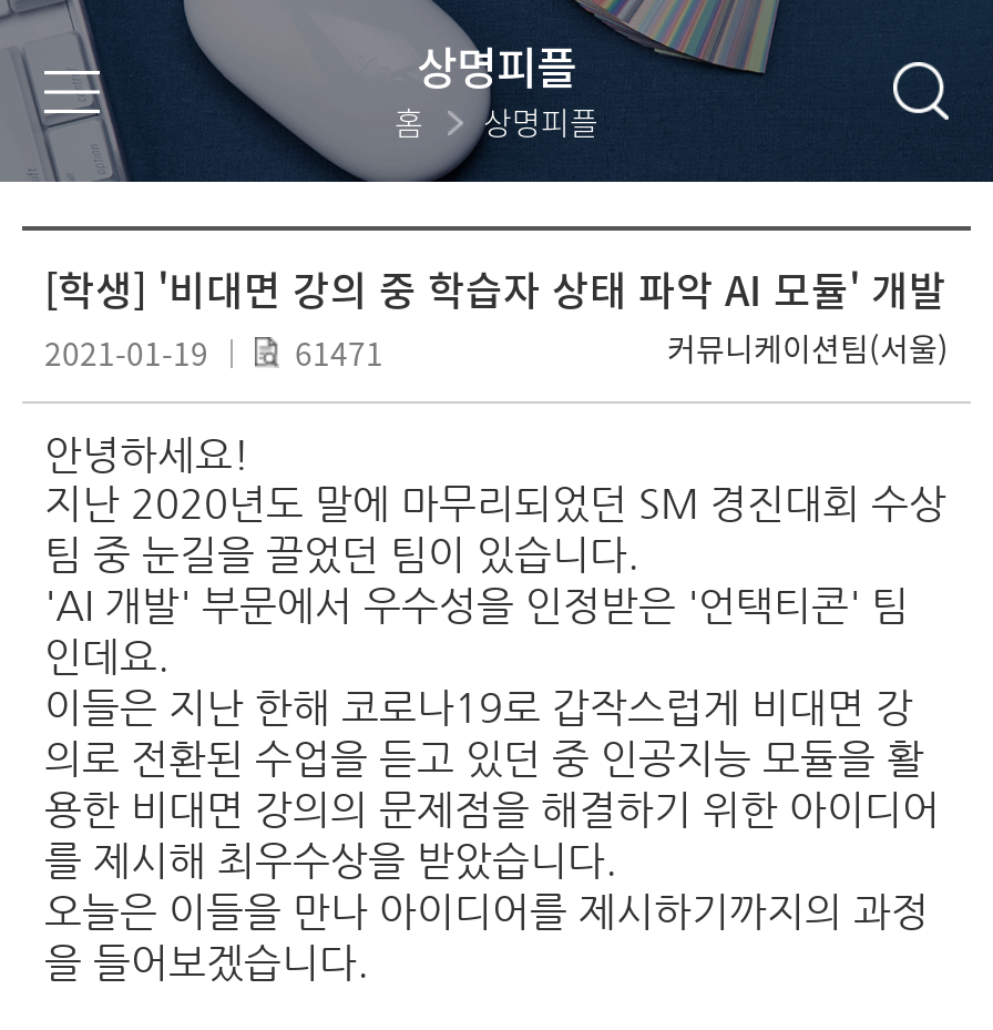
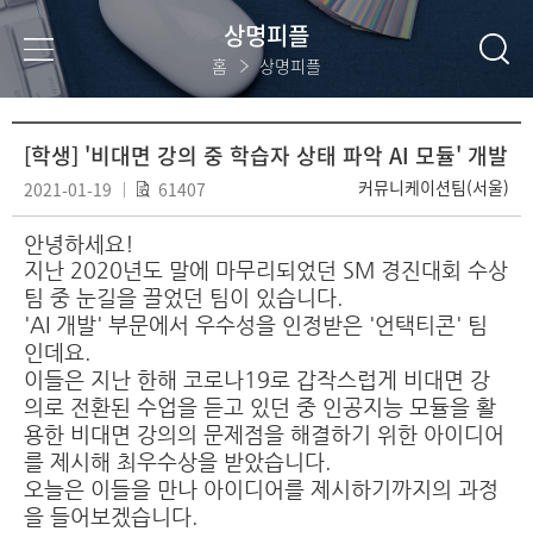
- 2021-01-19 61471
+ 2021-01-19 61407
